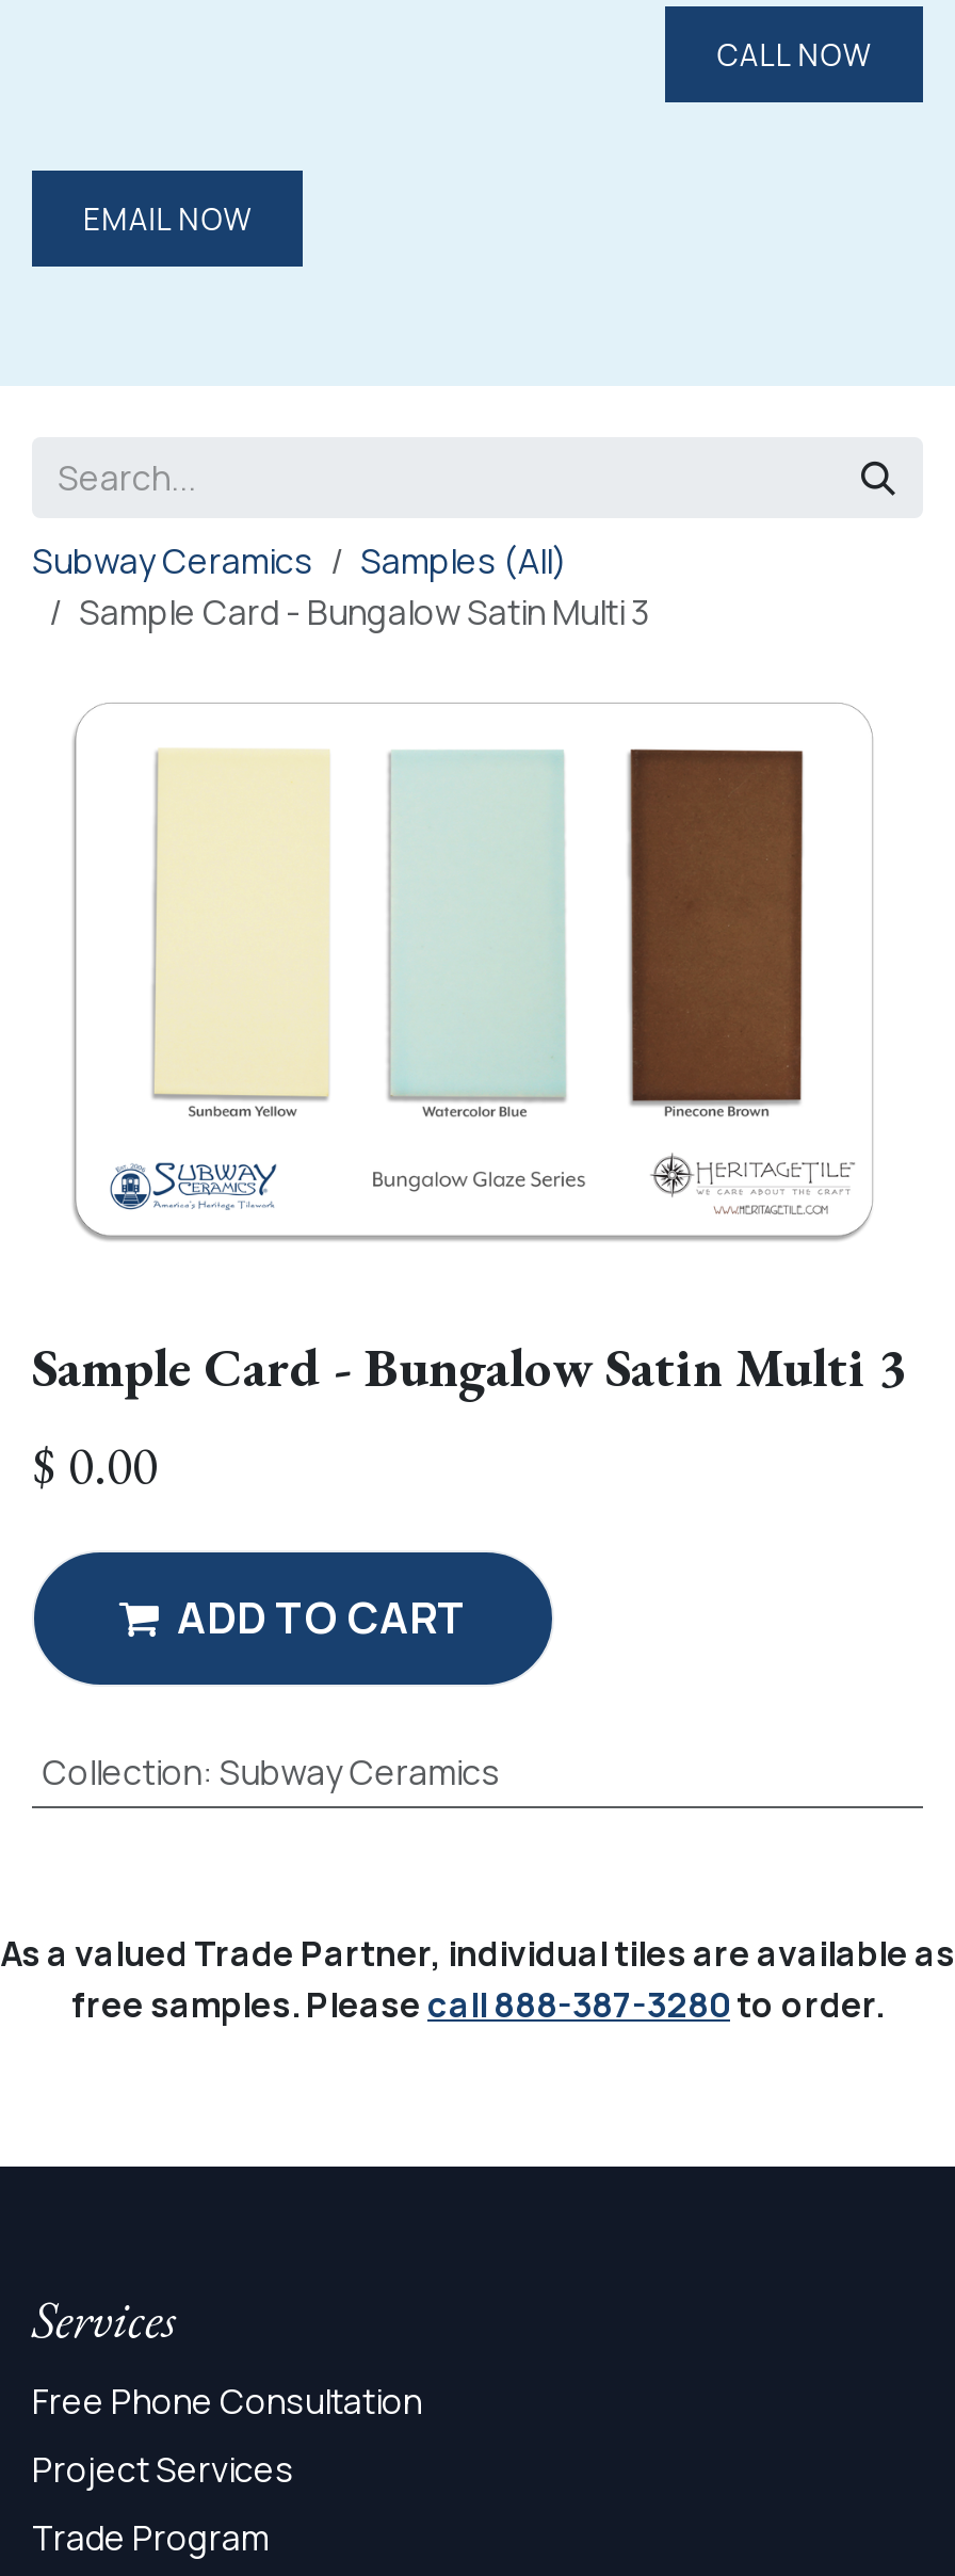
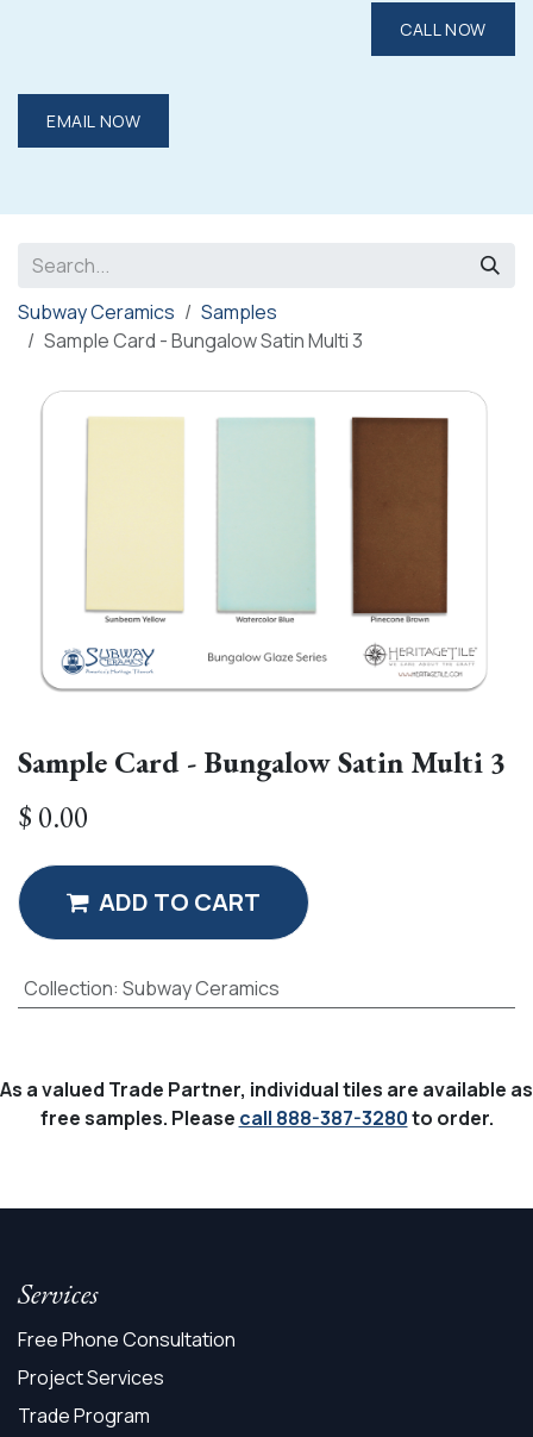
- Samples (All)
+ Samples
